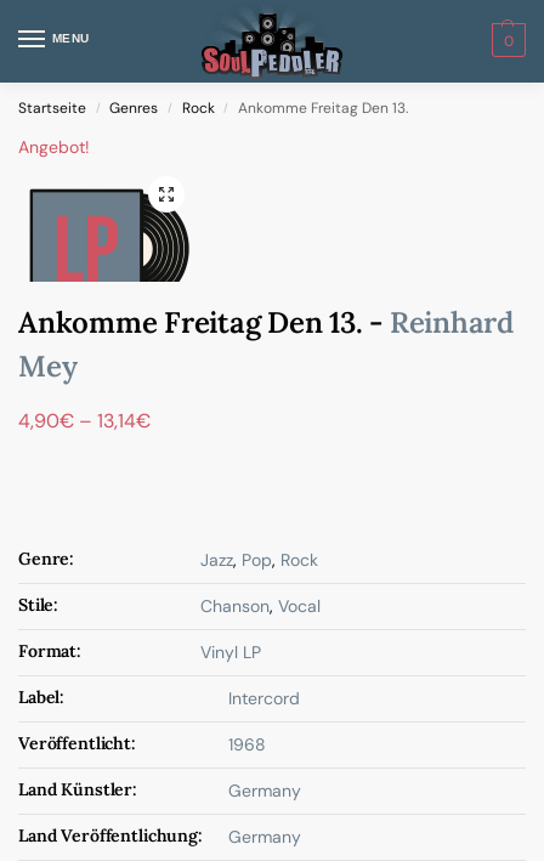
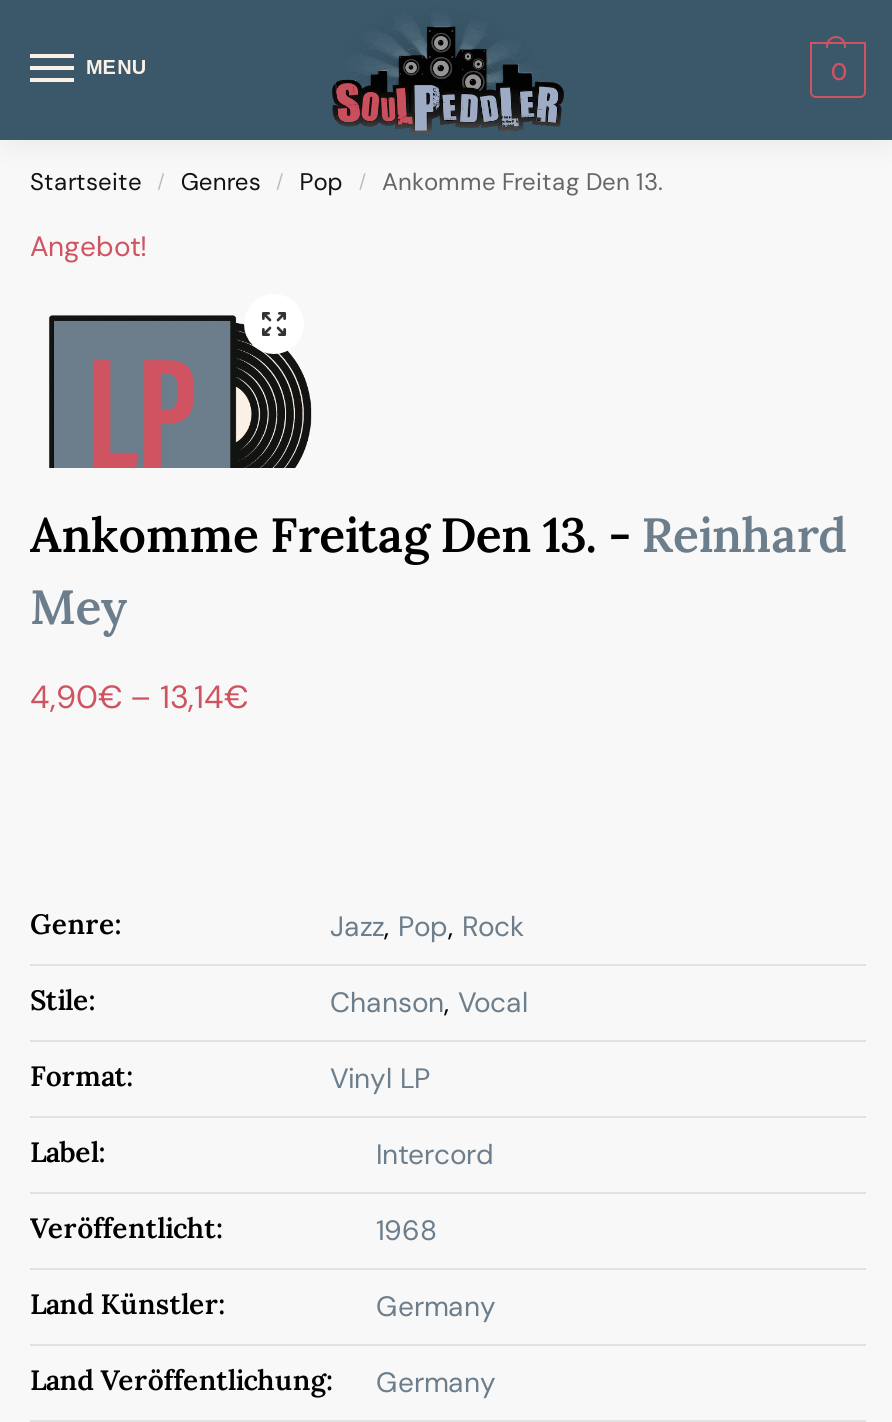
- Startseite / Genres / Rock / Ankomme Freitag Den 13.
+ Startseite / Genres / Pop / Ankomme Freitag Den 13.
